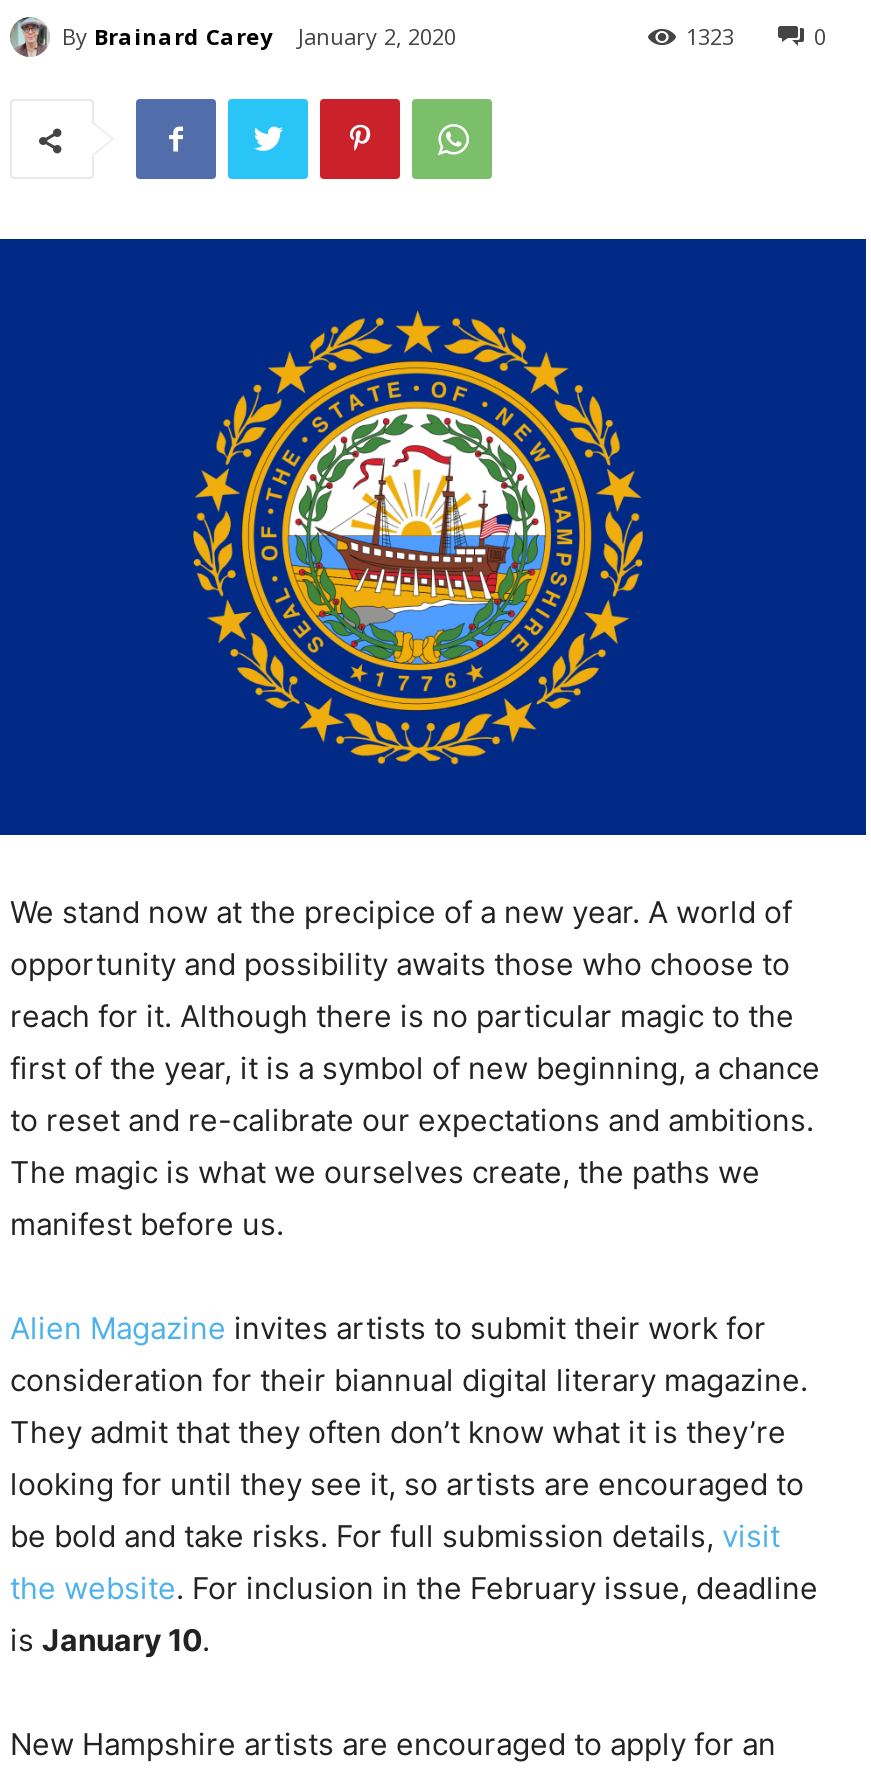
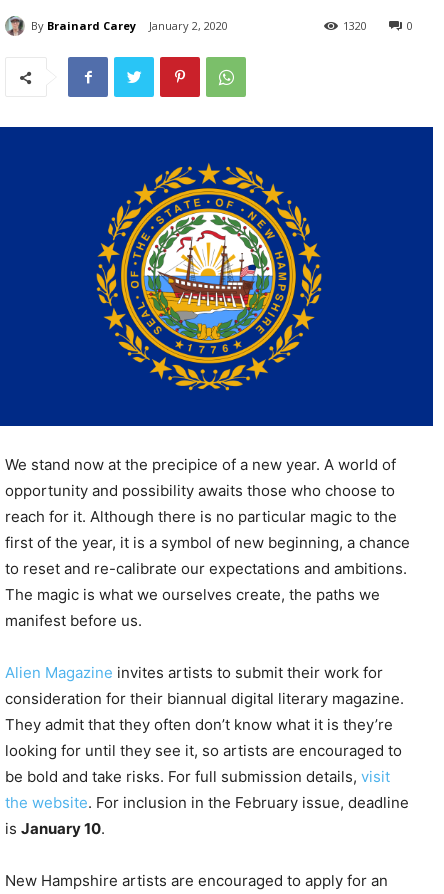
- 1323
+ 1320
